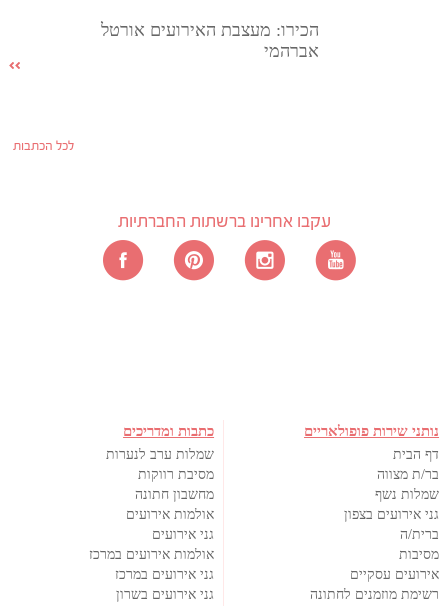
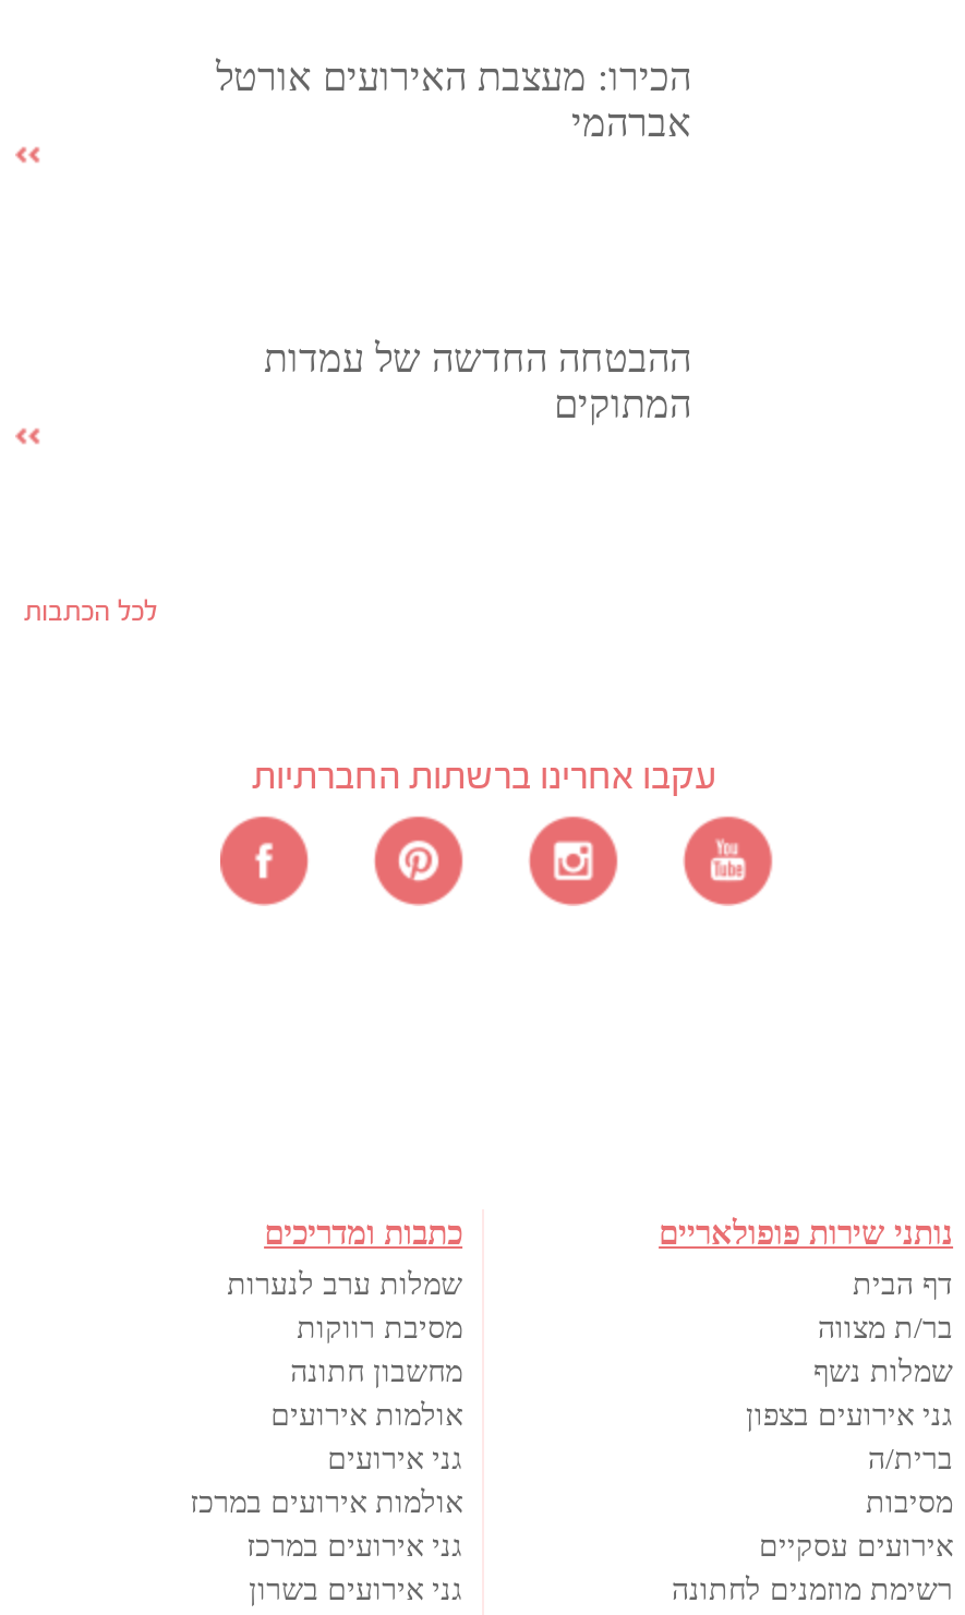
+ ההבטחה החדשה של עמדות
+ המתוקים
